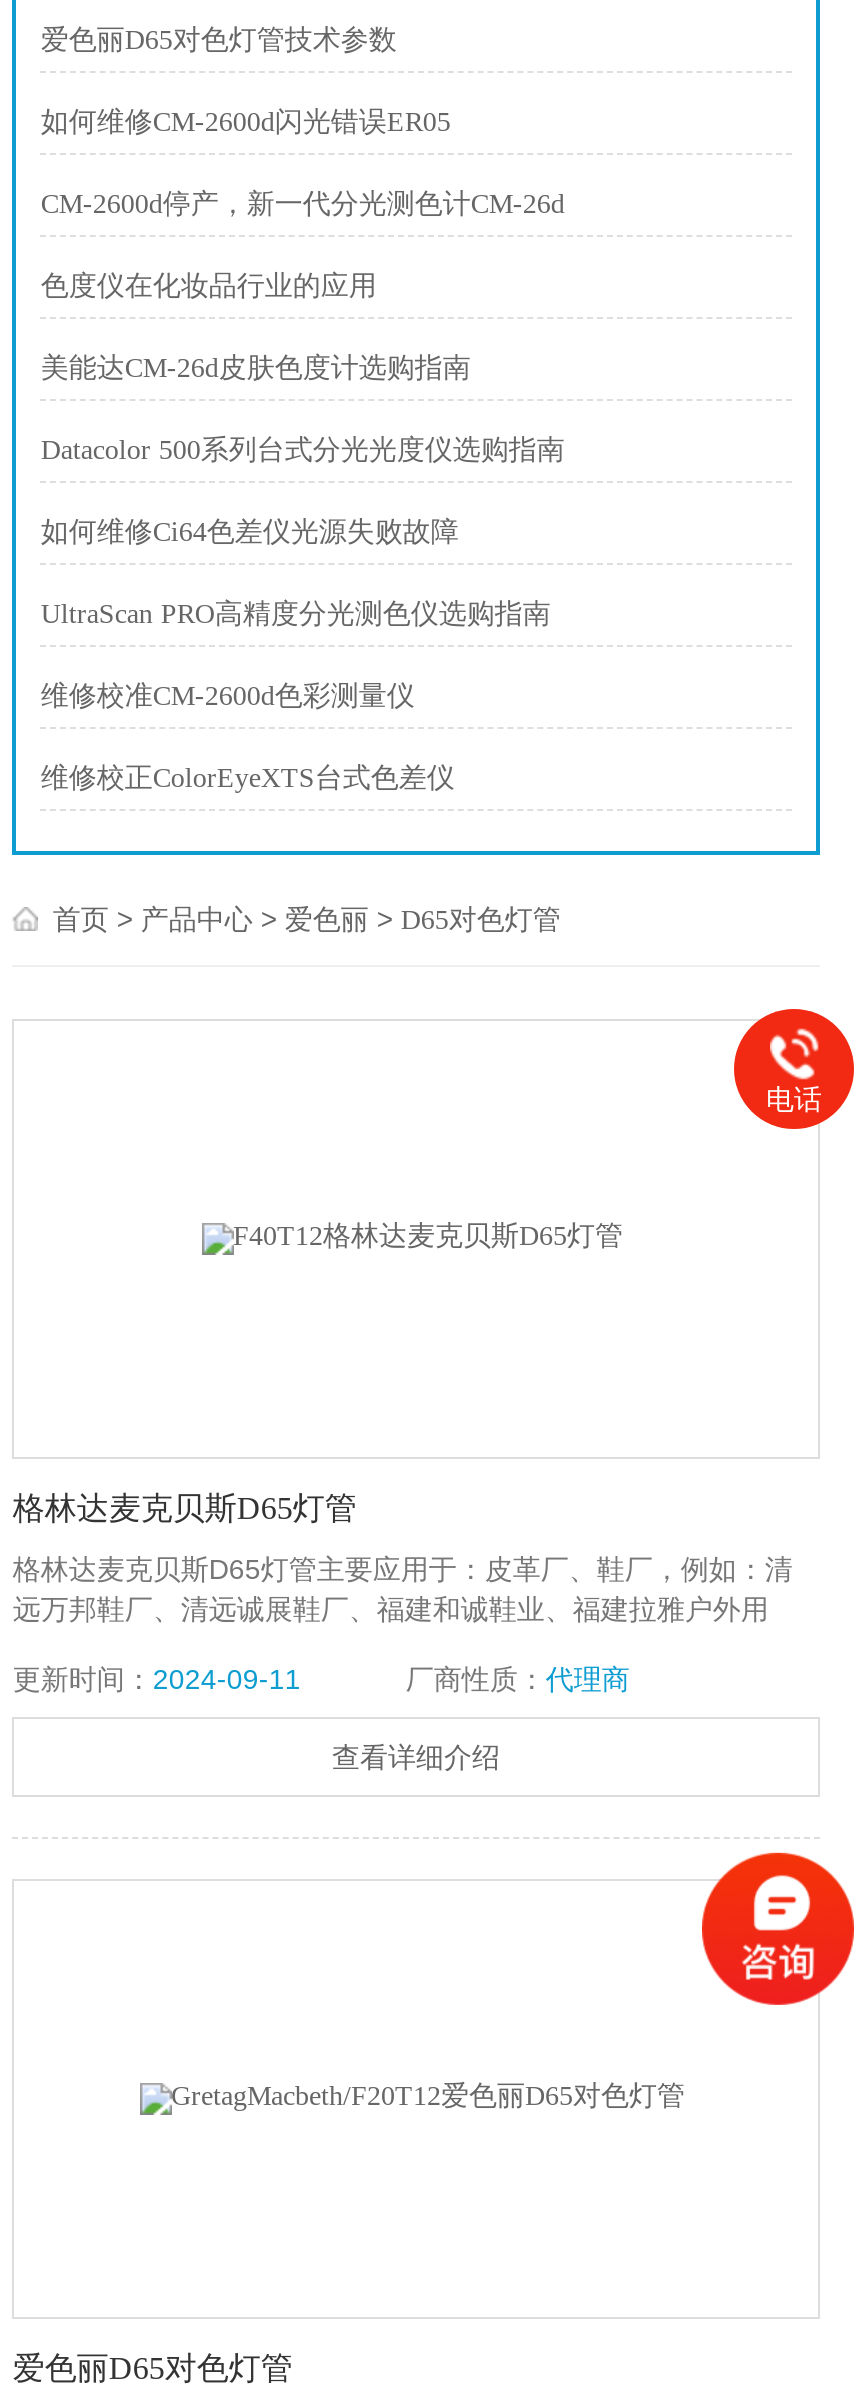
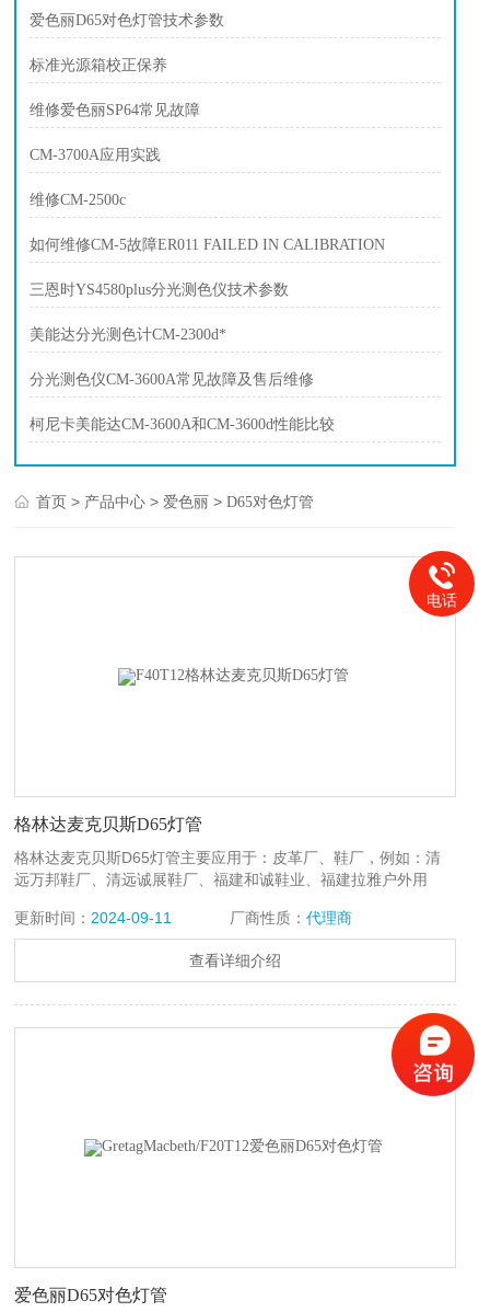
- 如何维修CM-2600d闪光错误ER05
+ 标准光源箱校正保养

- CM-2600d停产，新一代分光测色计CM-26d
+ 维修爱色丽SP64常见故障

- 色度仪在化妆品行业的应用
+ CM-3700A应用实践

- 美能达CM-26d皮肤色度计选购指南
+ 维修CM-2500c

- Datacolor 500系列台式分光光度仪选购指南
+ 如何维修CM-5故障ER011 FAILED IN CALIBRATION

- 如何维修Ci64色差仪光源失败故障
+ 三恩时YS4580plus分光测色仪技术参数

- UltraScan PRO高精度分光测色仪选购指南
+ 美能达分光测色计CM-2300d*

- 维修校准CM-2600d色彩测量仪
+ 分光测色仪CM-3600A常见故障及售后维修

- 维修校正ColorEyeXTS台式色差仪
+ 柯尼卡美能达CM-3600A和CM-3600d性能比较
